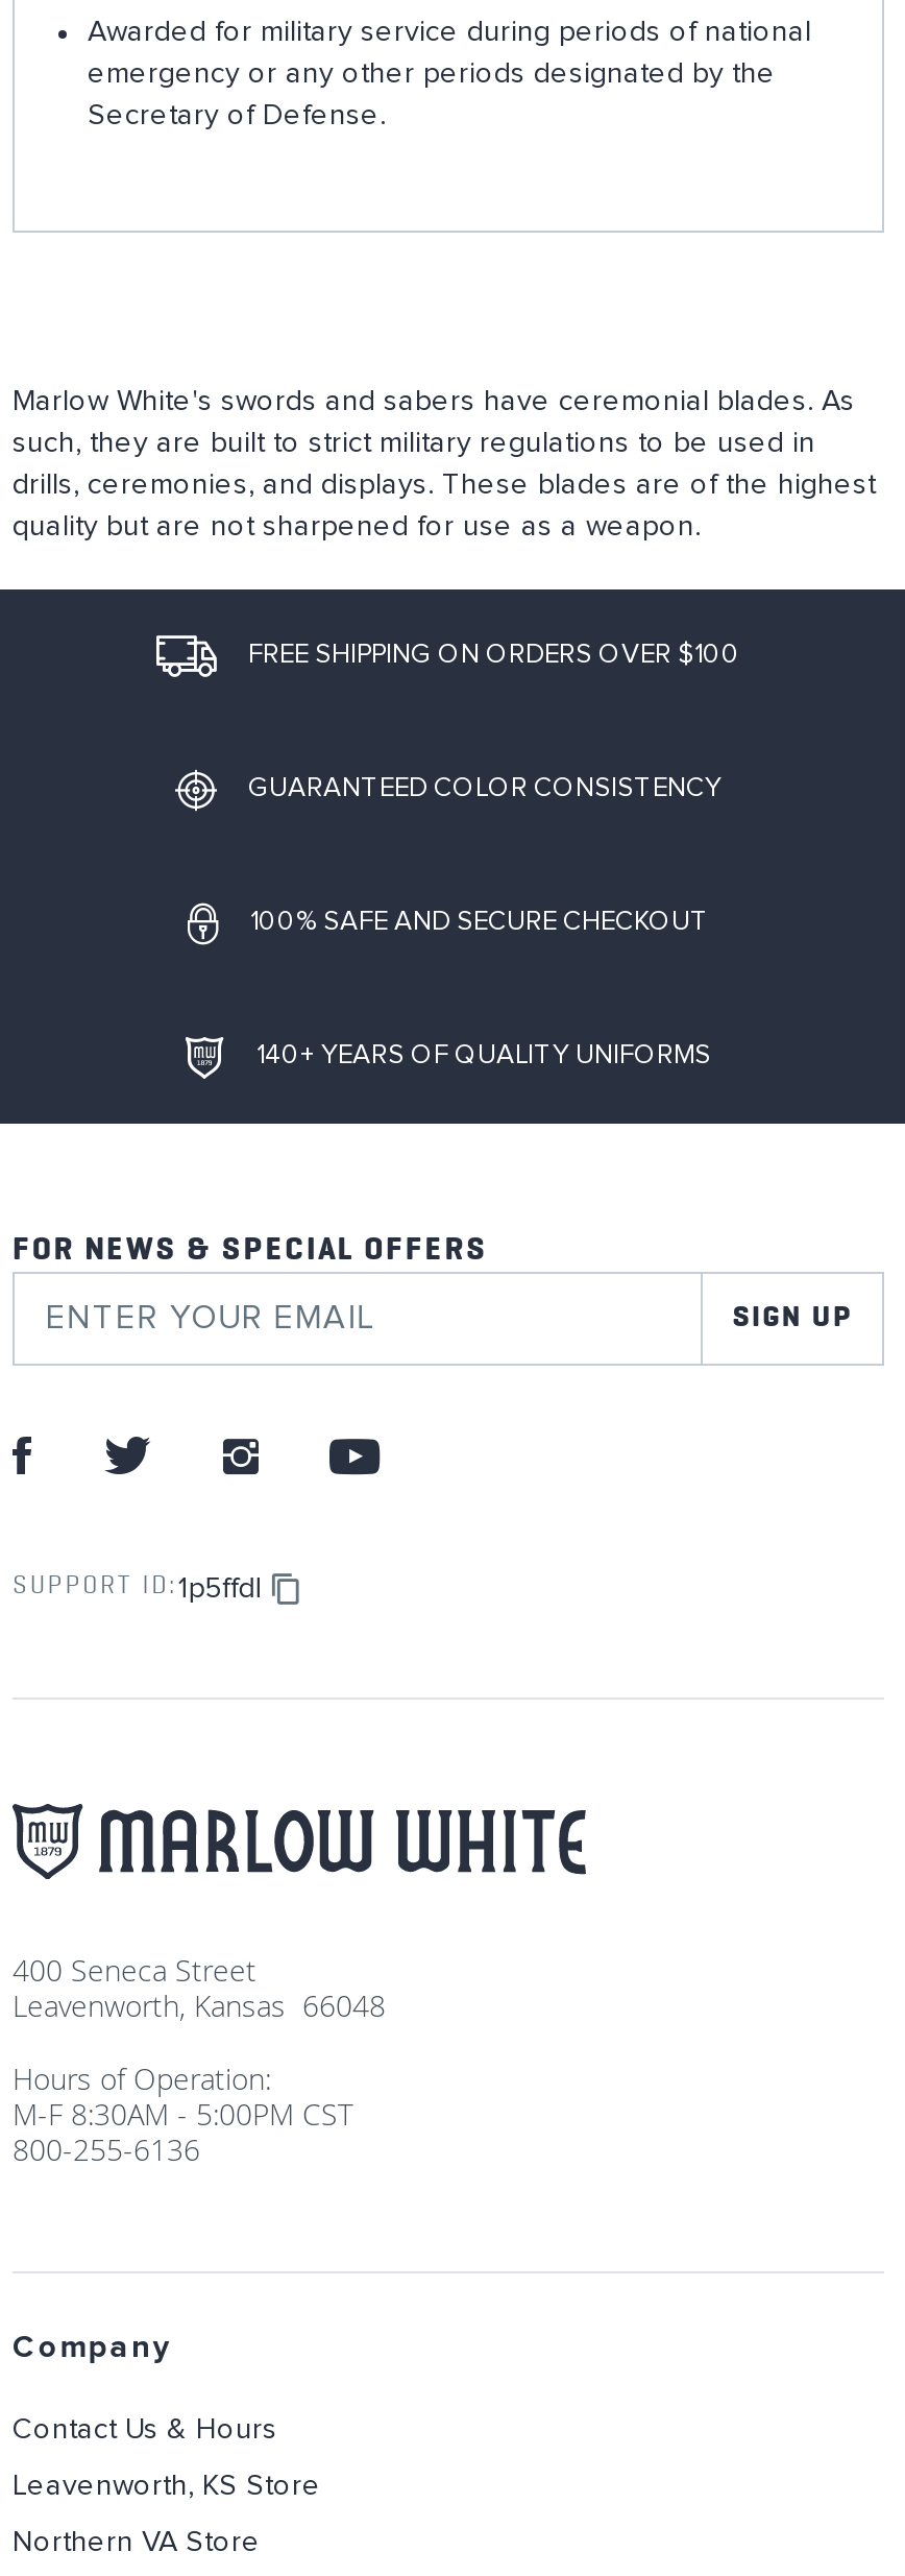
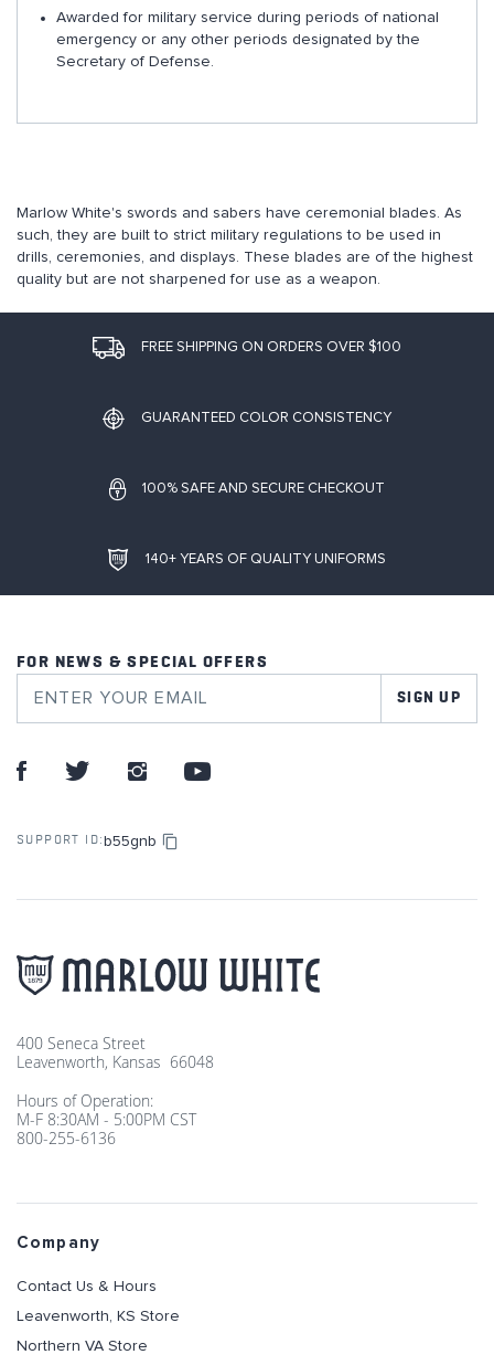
- SUPPORT ID: 1p5ffdl
+ SUPPORT ID: b55gnb
